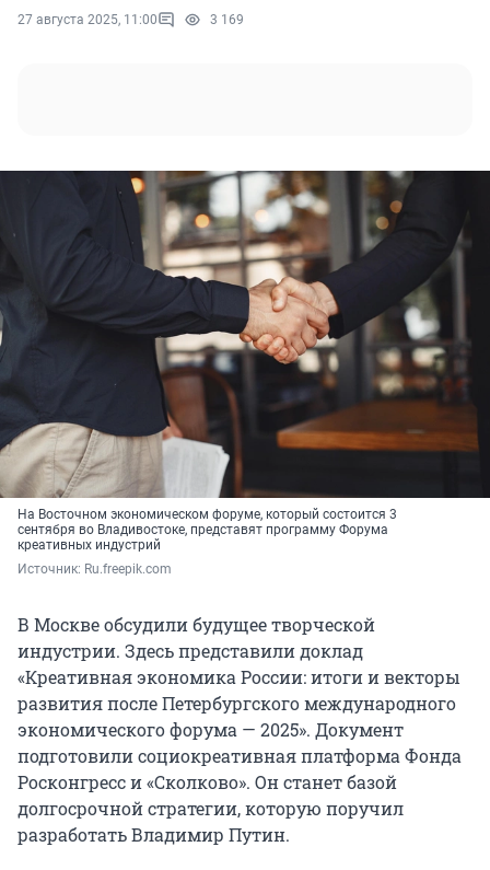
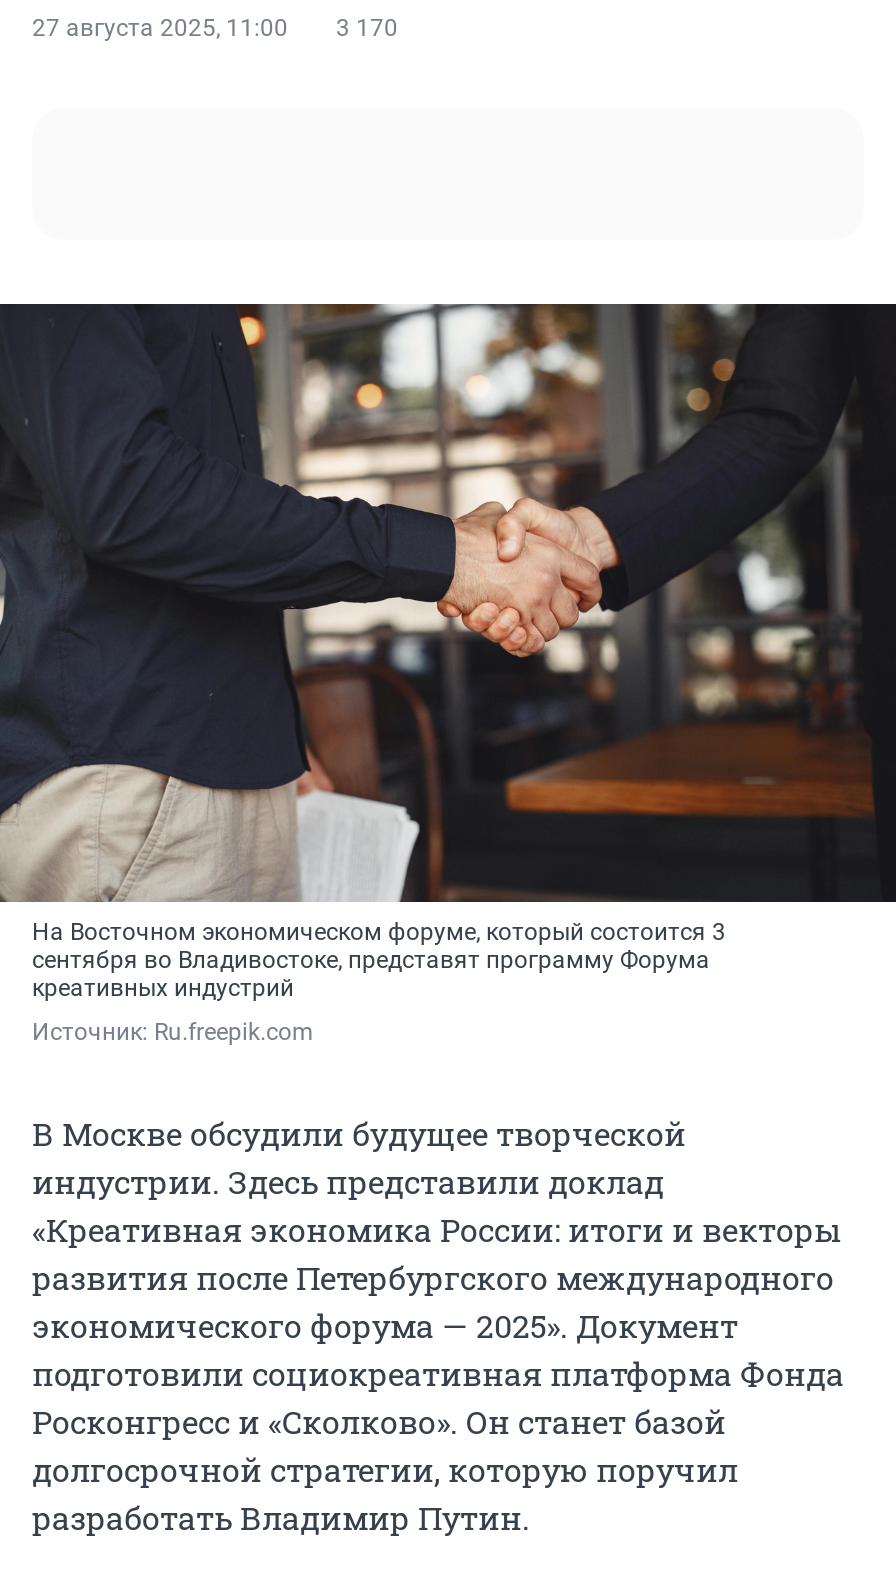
- 3 169
+ 3 170
